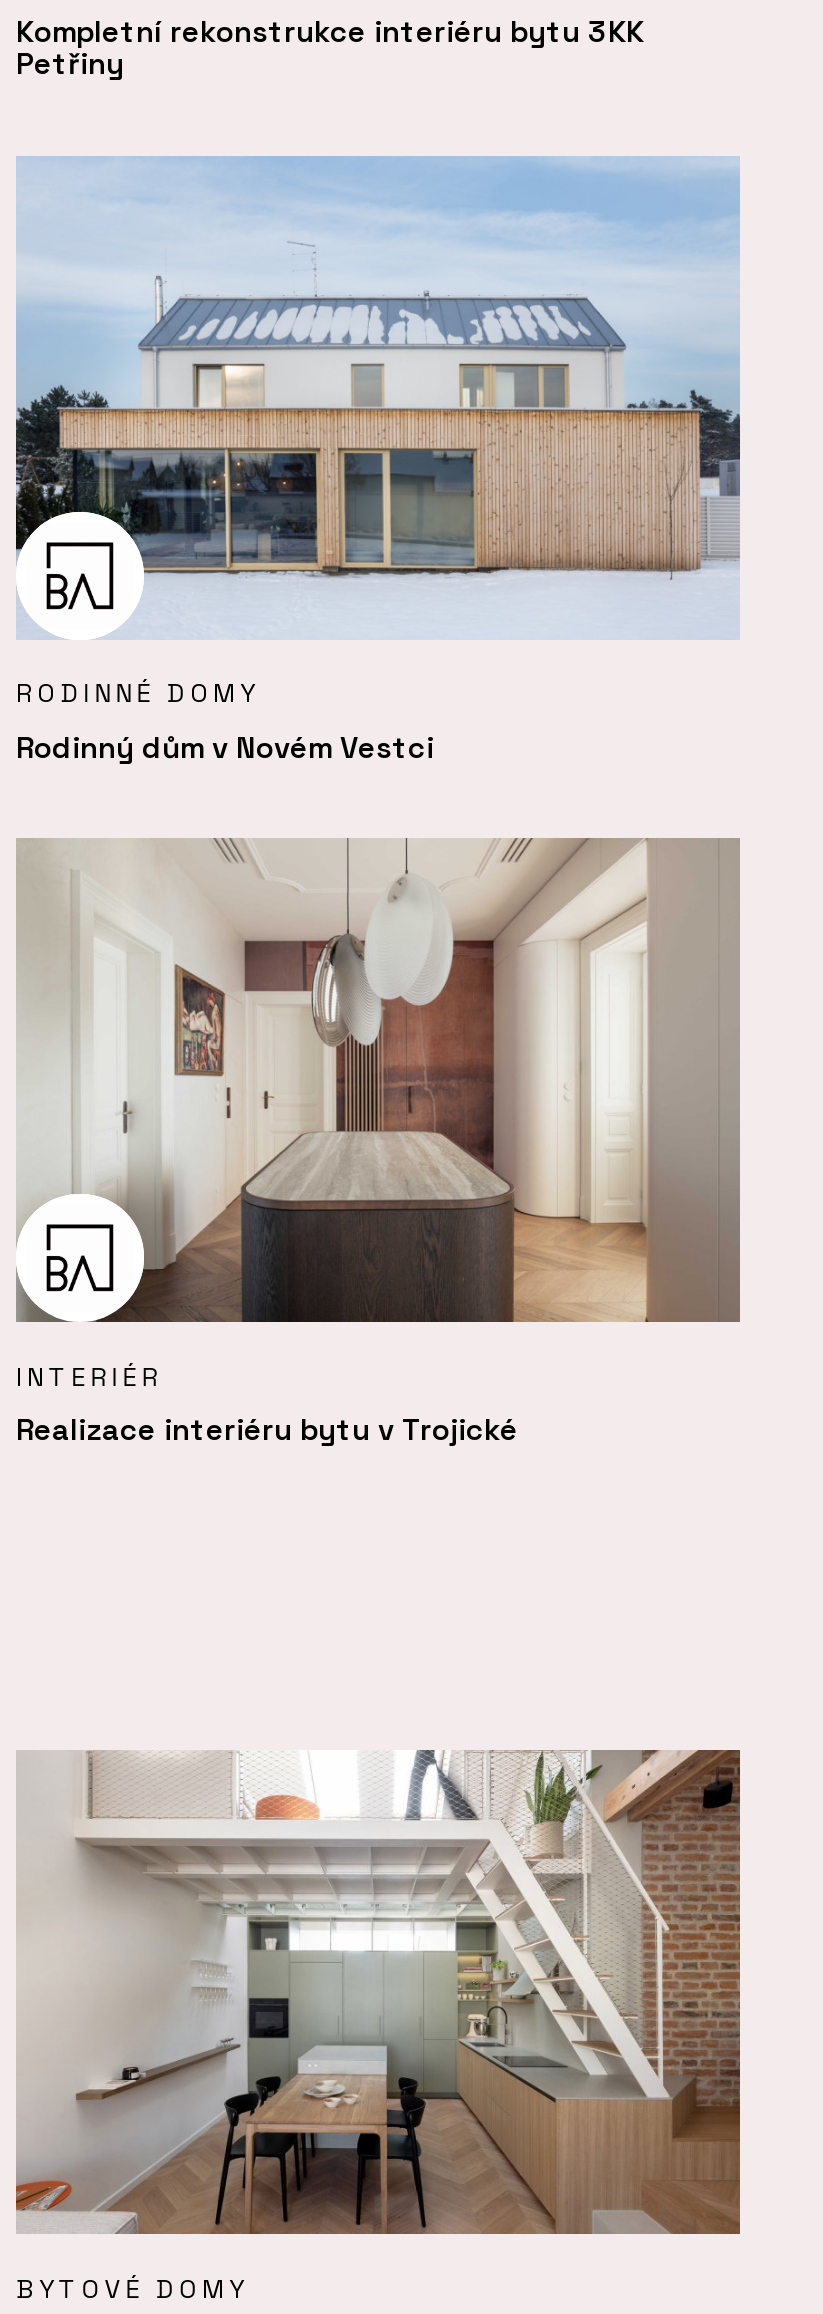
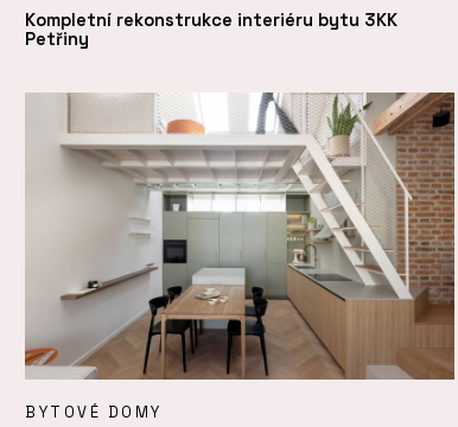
- [image]
- RODINNÉ DOMY
- Rodinný dům v Novém Vestci

- [image]
- INTERIÉR
- Realizace interiéru bytu v Trojické
